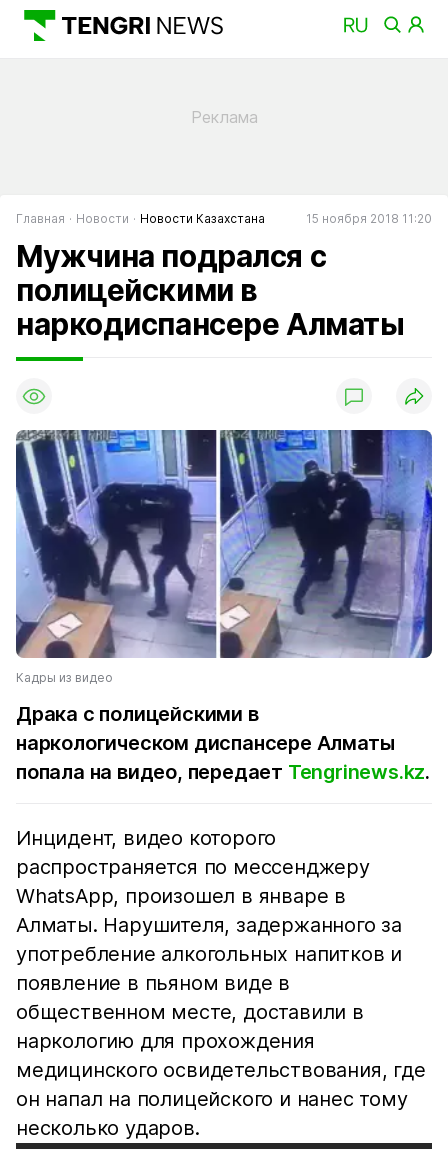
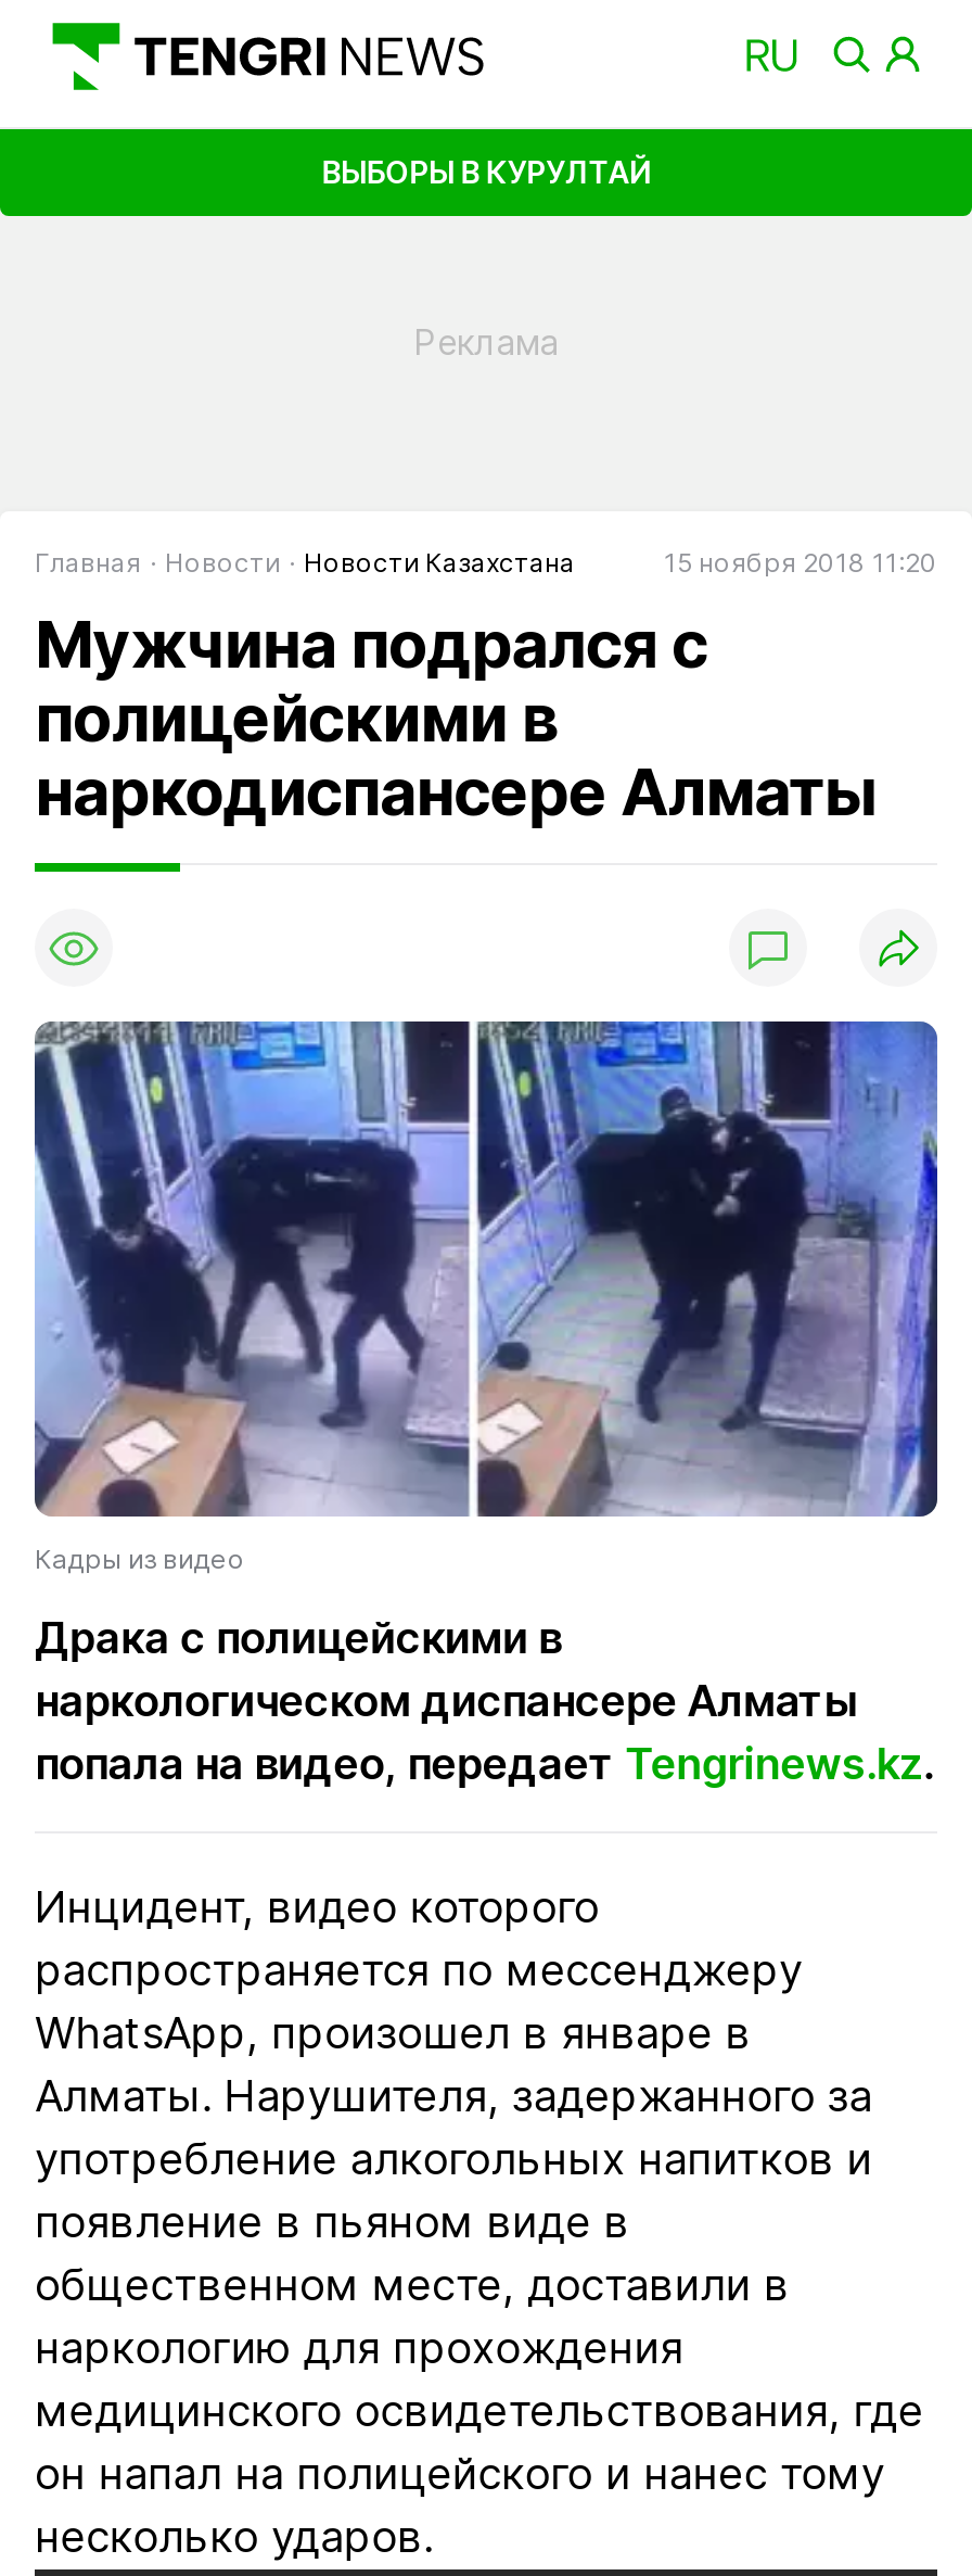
+ ВЫБОРЫ В КУРУЛТАЙ
